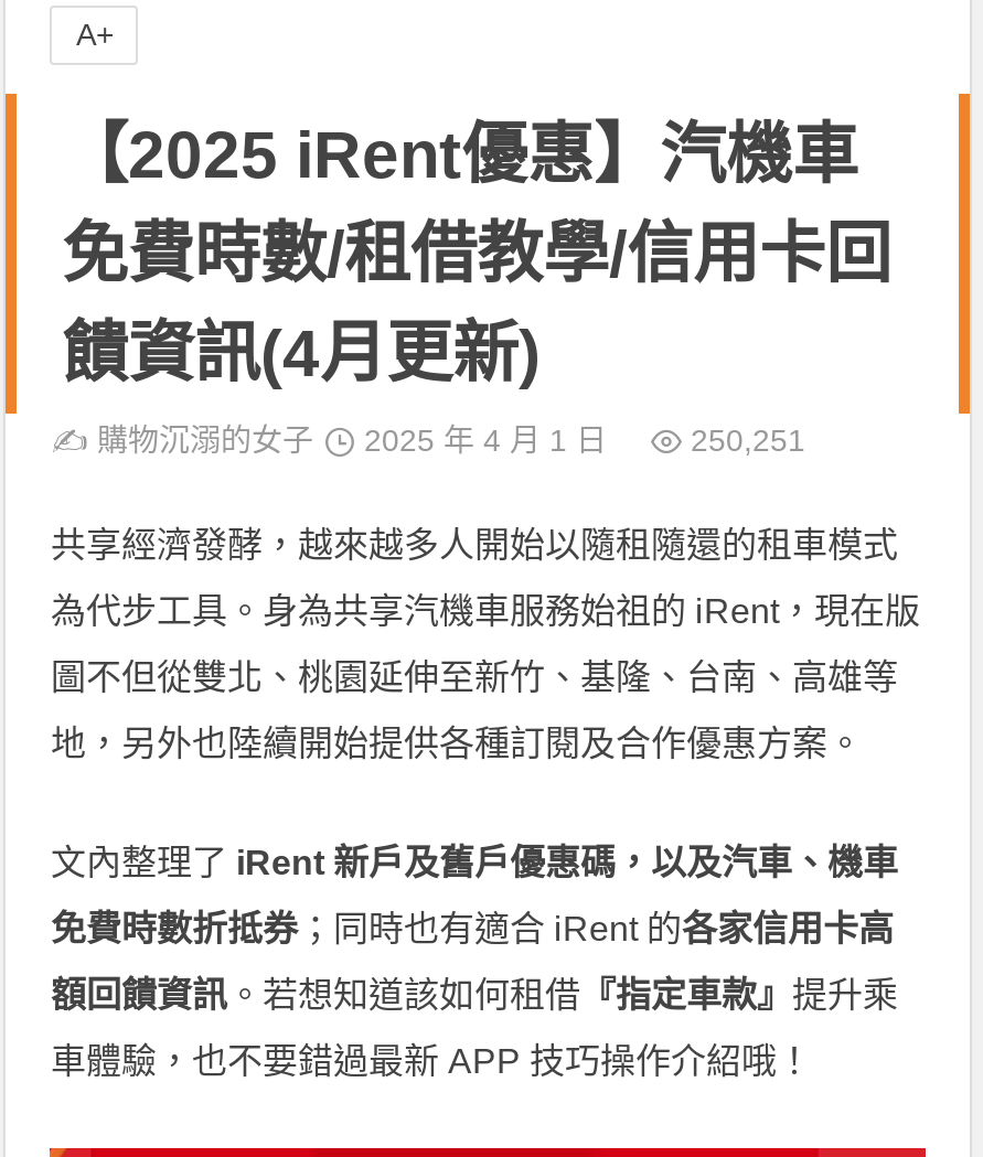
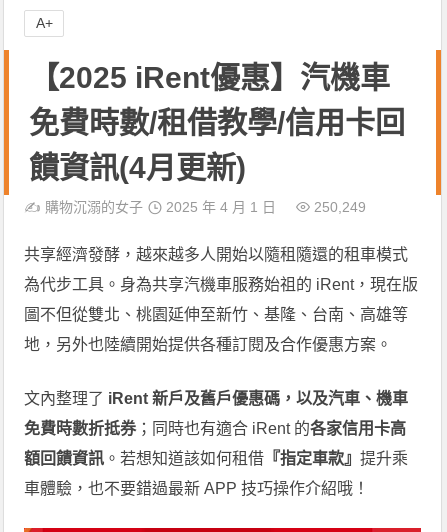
- 250,251
+ 250,249
